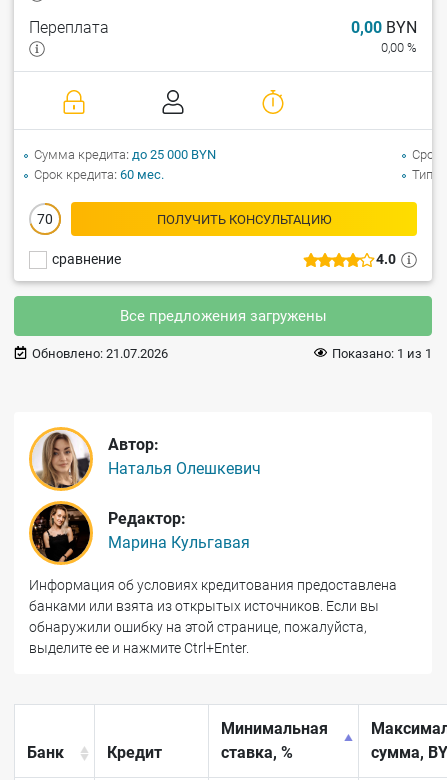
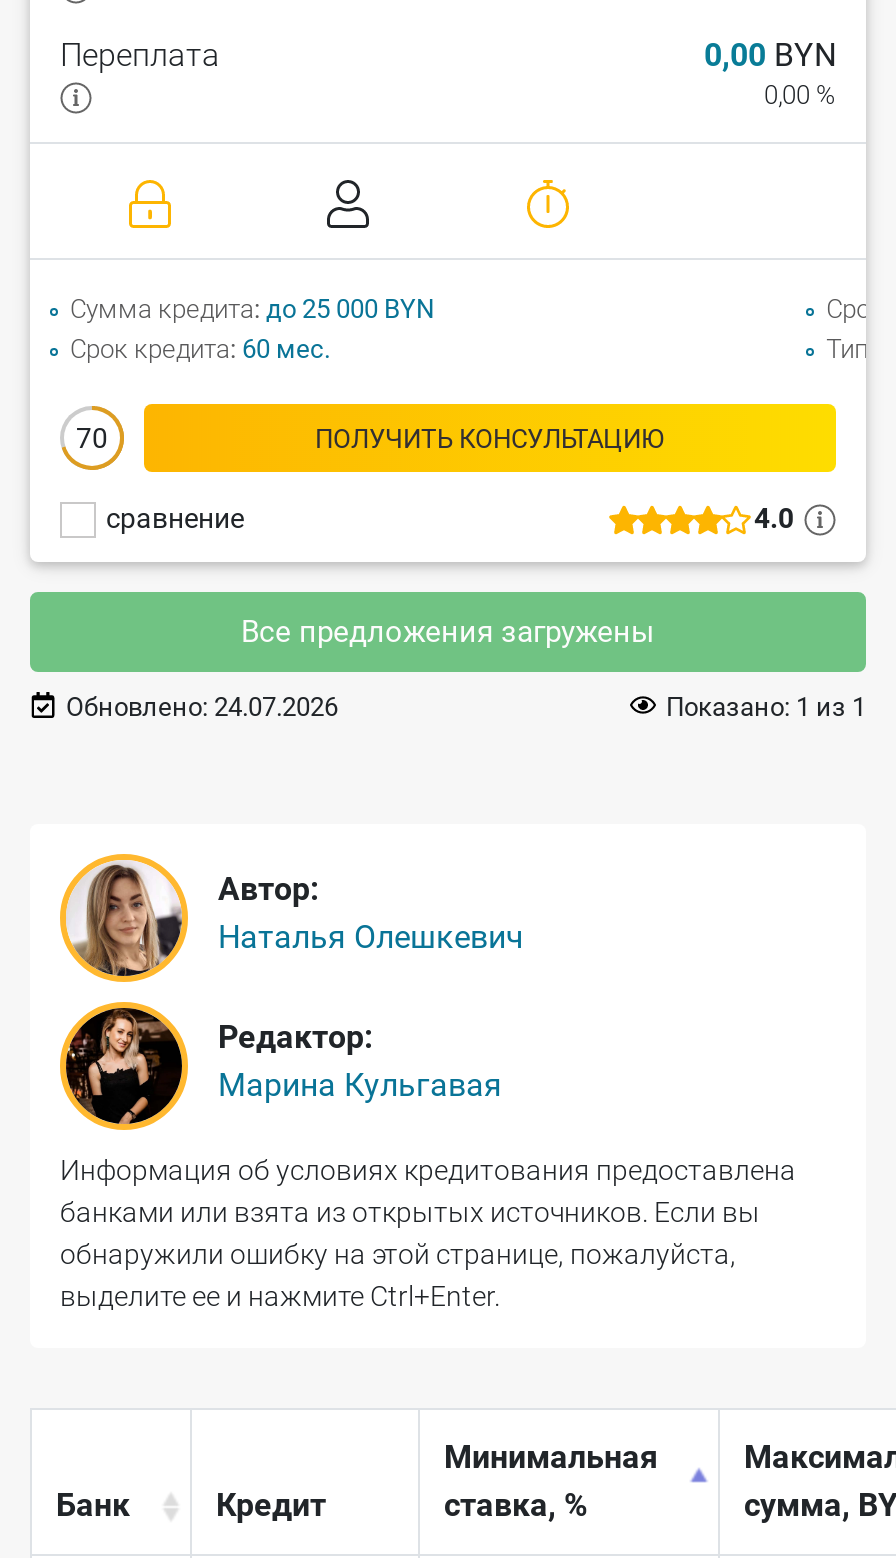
- Обновлено: 21.07.2026
+ Обновлено: 24.07.2026
